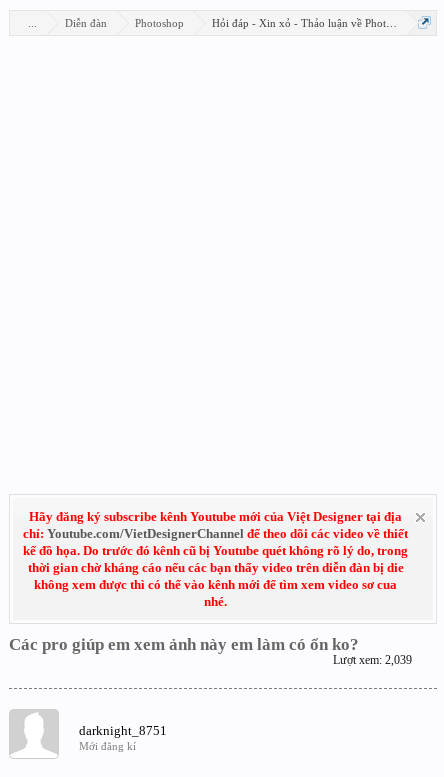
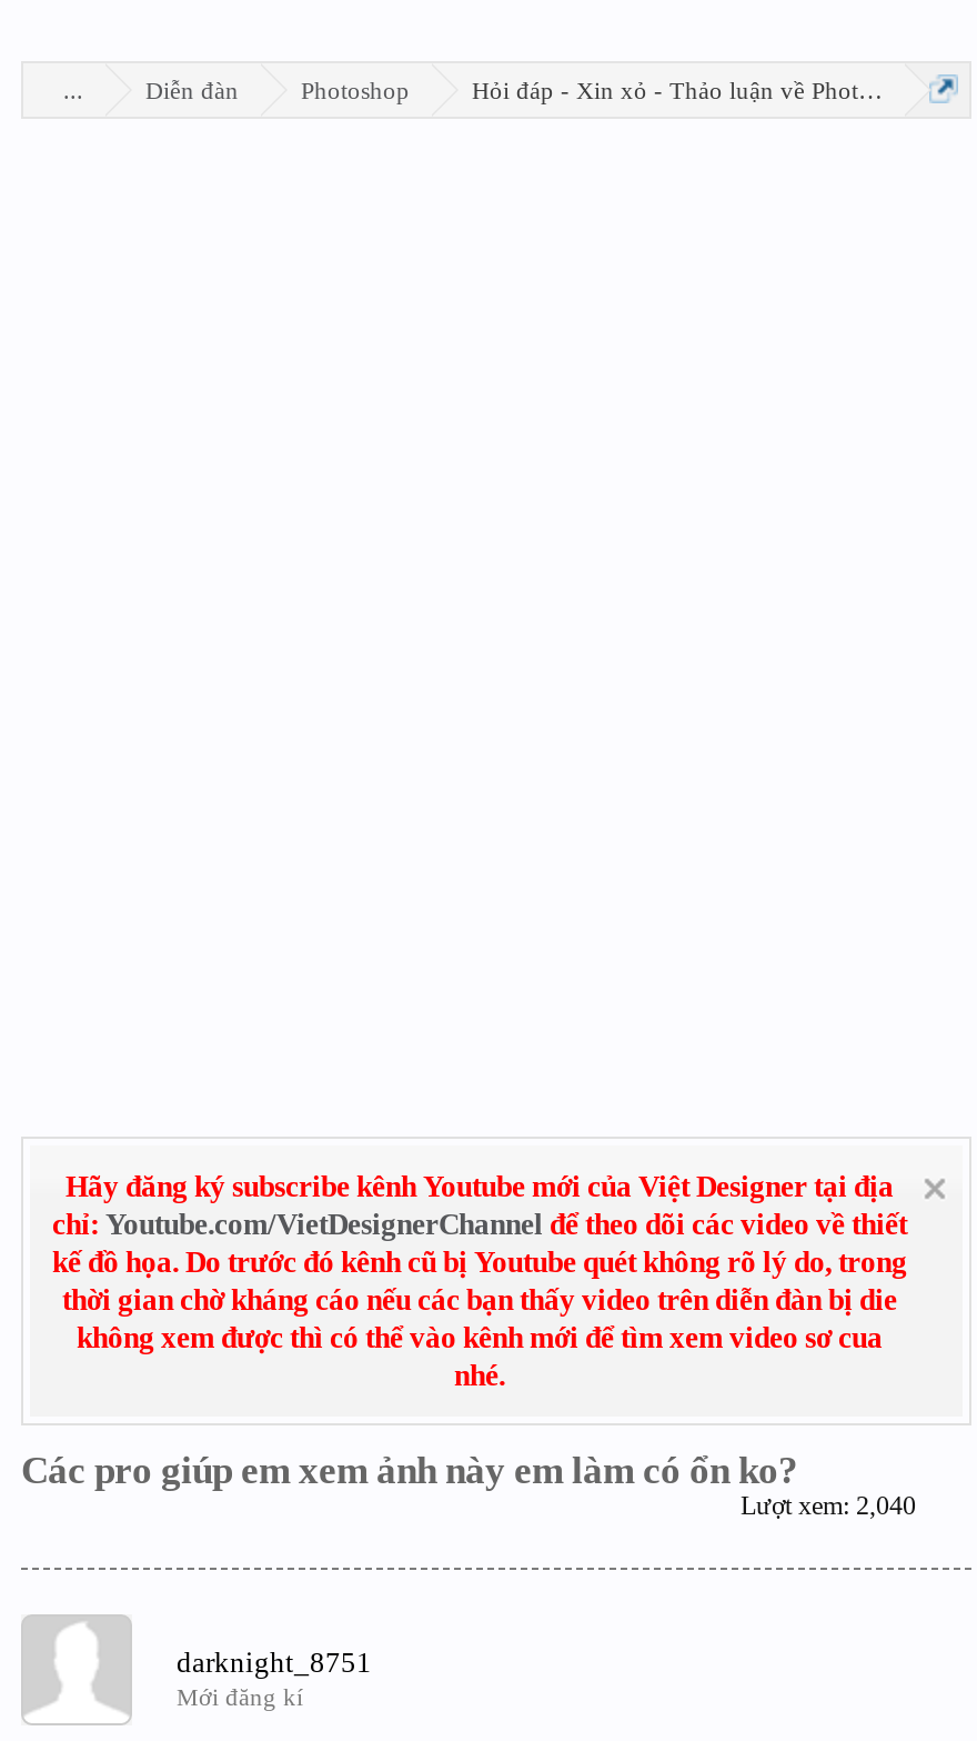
- Lượt xem: 2,039
+ Lượt xem: 2,040
